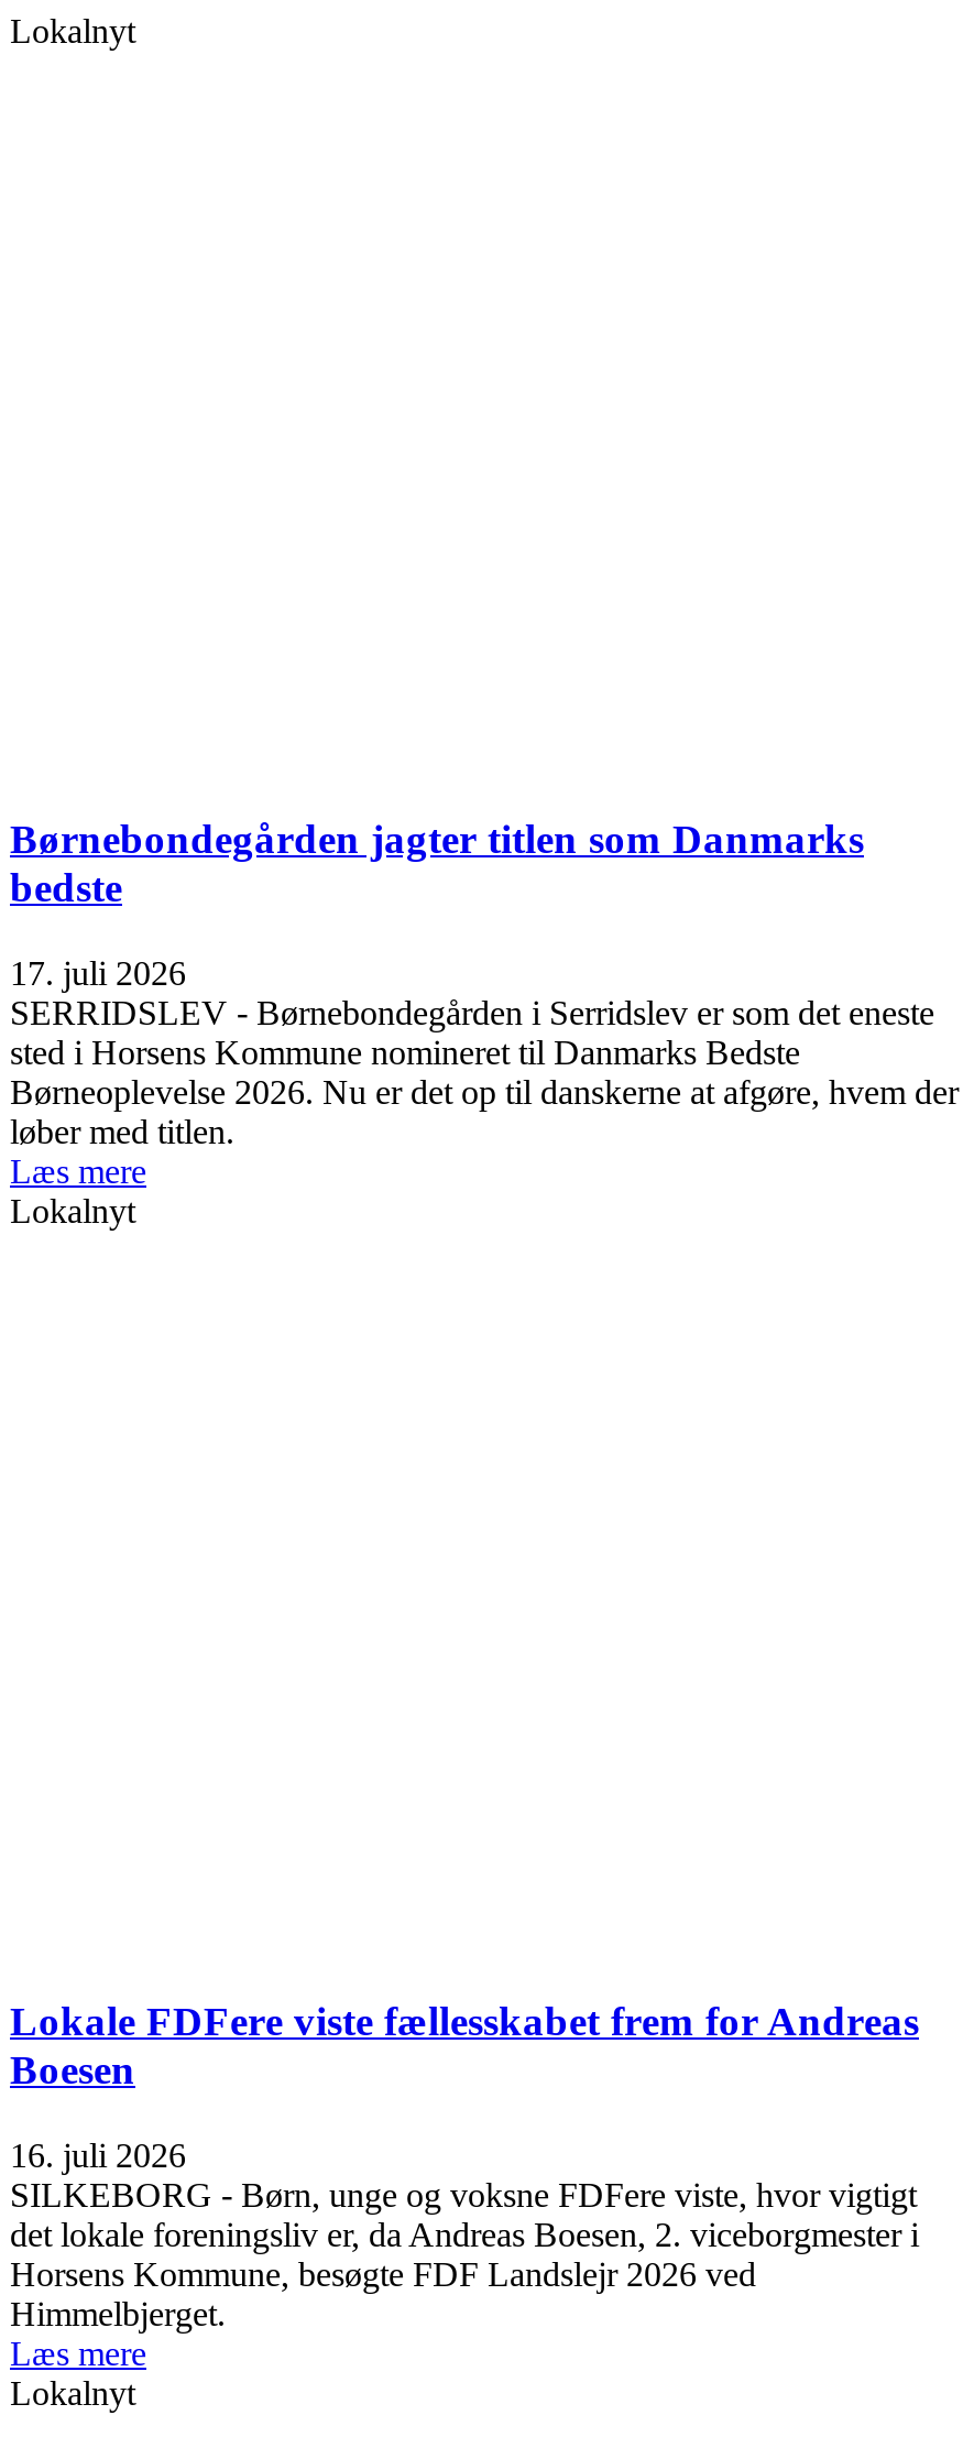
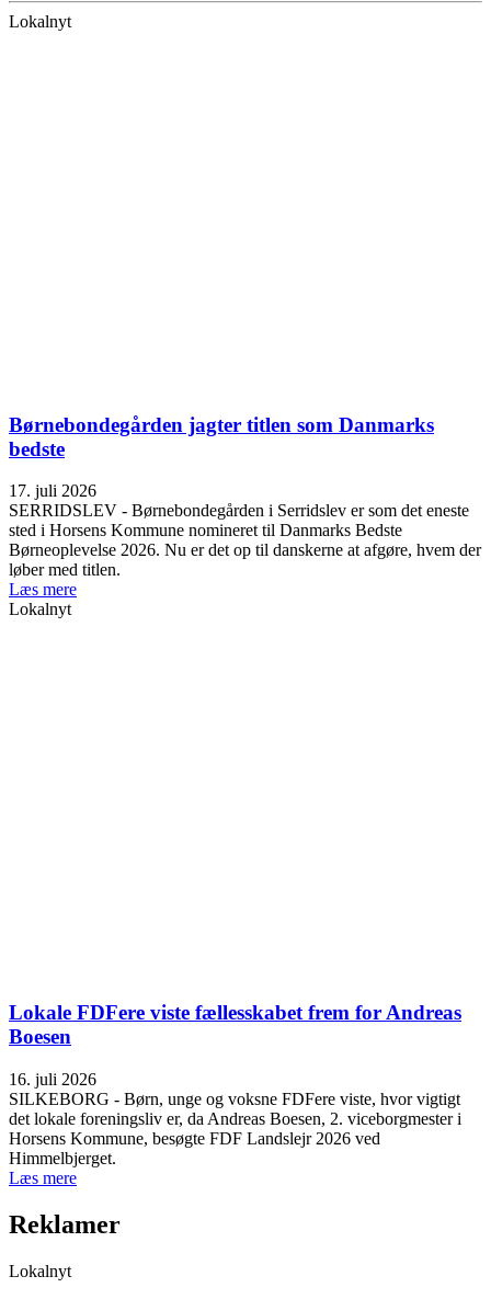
+ Reklamer
